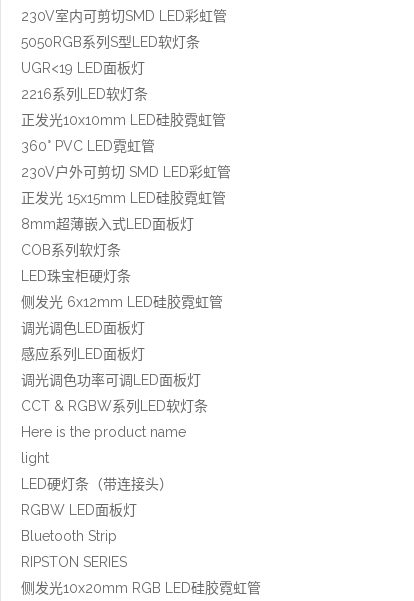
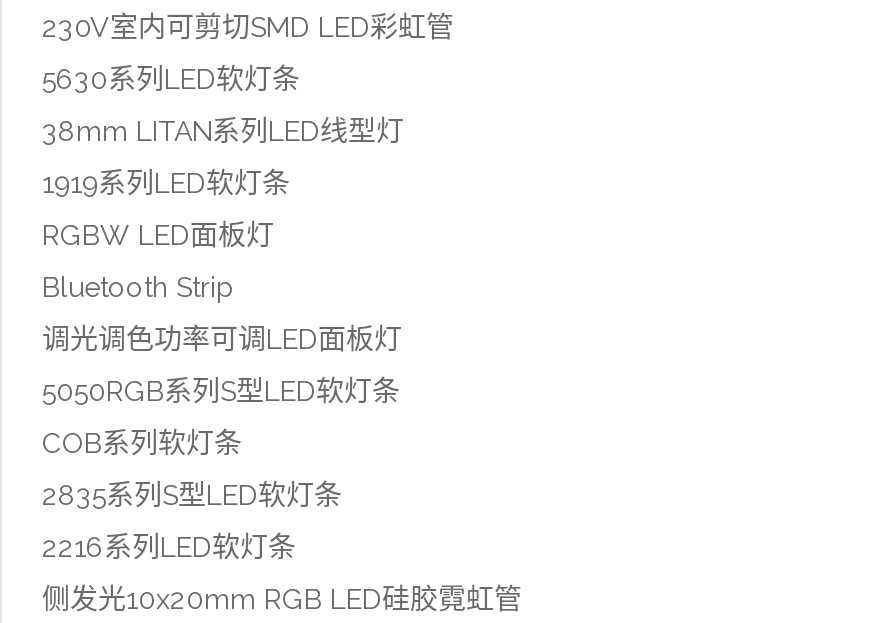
moved down: 5050RGB系列S型LED软灯条

- UGR<19 LED面板灯
- 正发光10x10mm LED硅胶霓虹管
- 360° PVC LED霓虹管
- 230V户外可剪切 SMD LED彩虹管
- 正发光 15x15mm LED硅胶霓虹管
- 8mm超薄嵌入式LED面板灯
- LED珠宝柜硬灯条
- 侧发光 6x12mm LED硅胶霓虹管
- 调光调色LED面板灯
- 感应系列LED面板灯
- CCT & RGBW系列LED软灯条
- Here is the product name
- light
- LED硬灯条（带连接头）
+ 5630系列LED软灯条
+ 38mm LITAN系列LED线型灯
+ 1919系列LED软灯条

moved down: 2216系列LED软灯条

moved down: COB系列软灯条

moved down: 调光调色功率可调LED面板灯

moved up: RGBW LED面板灯 | Bluetooth Strip

- RIPSTON SERIES
+ 2835系列S型LED软灯条
